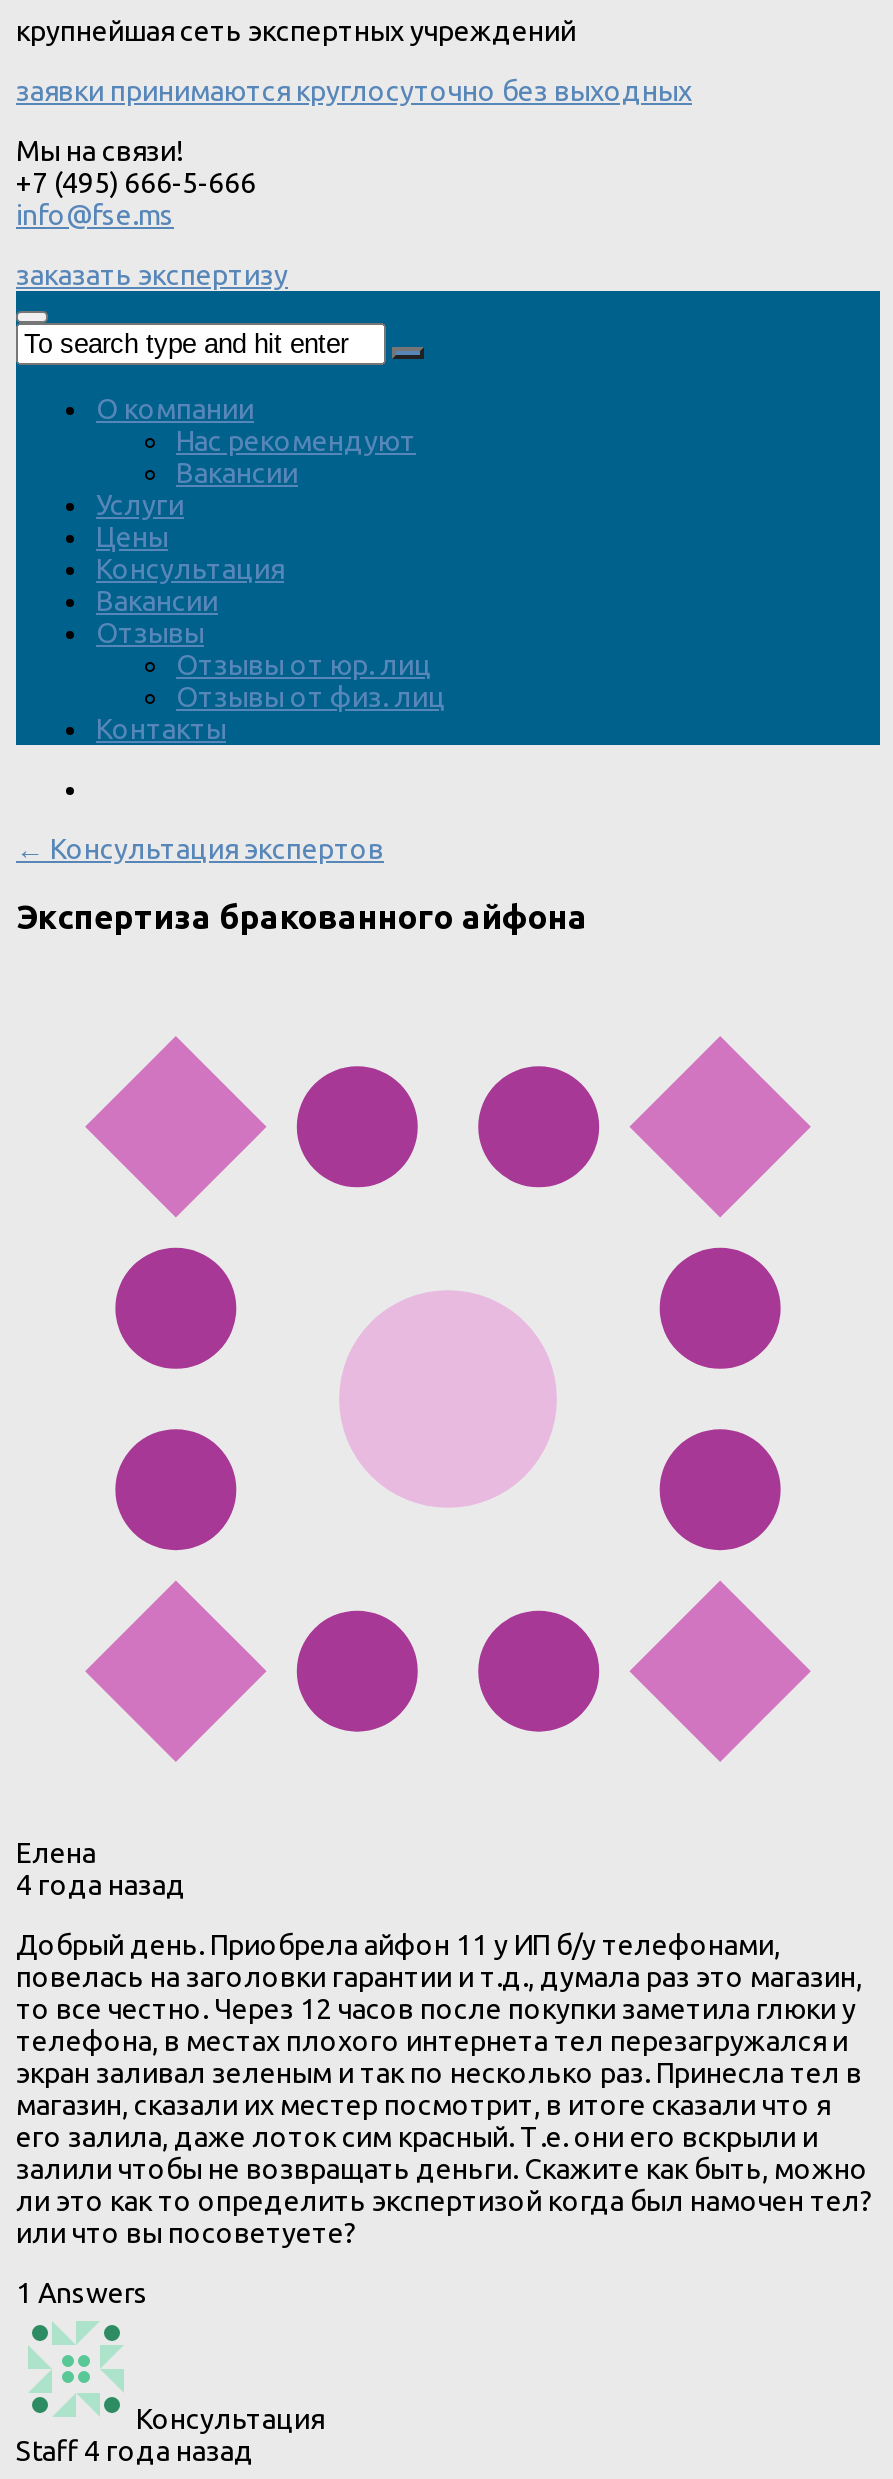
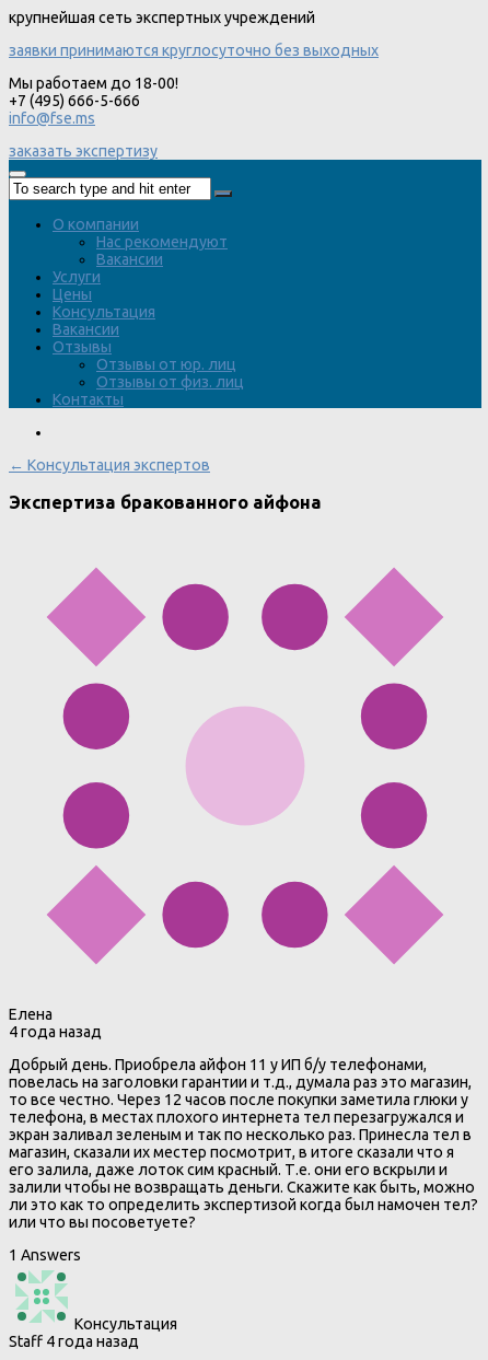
- Мы на связи!
+ Мы работаем до 18-00!
